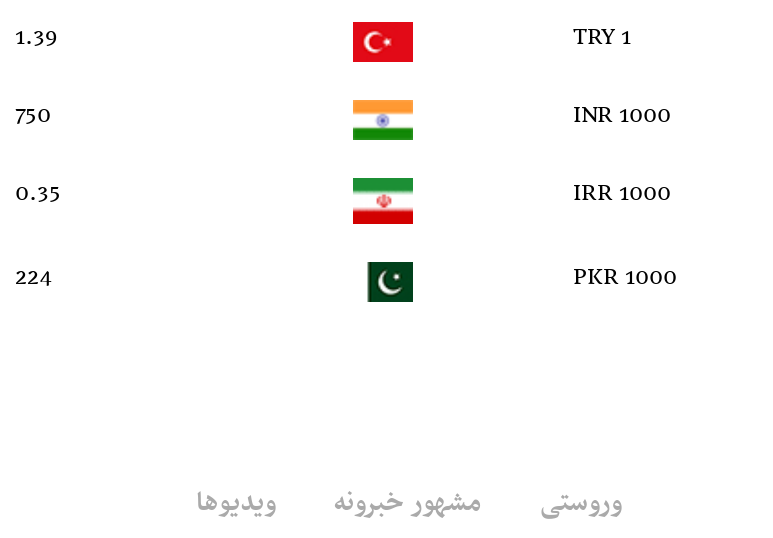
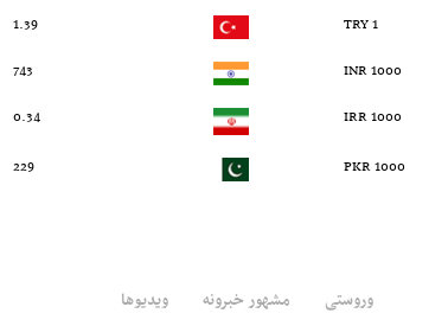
- 750
+ 743

- 0.35
+ 0.34

- 224
+ 229
